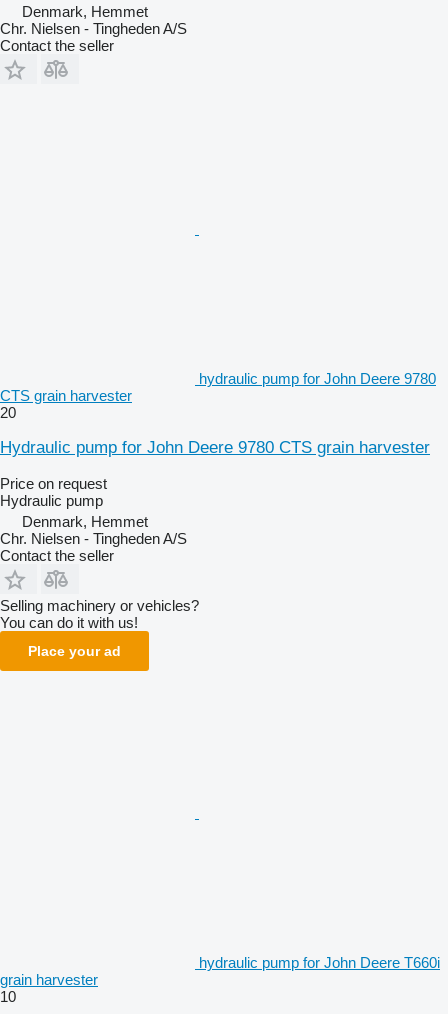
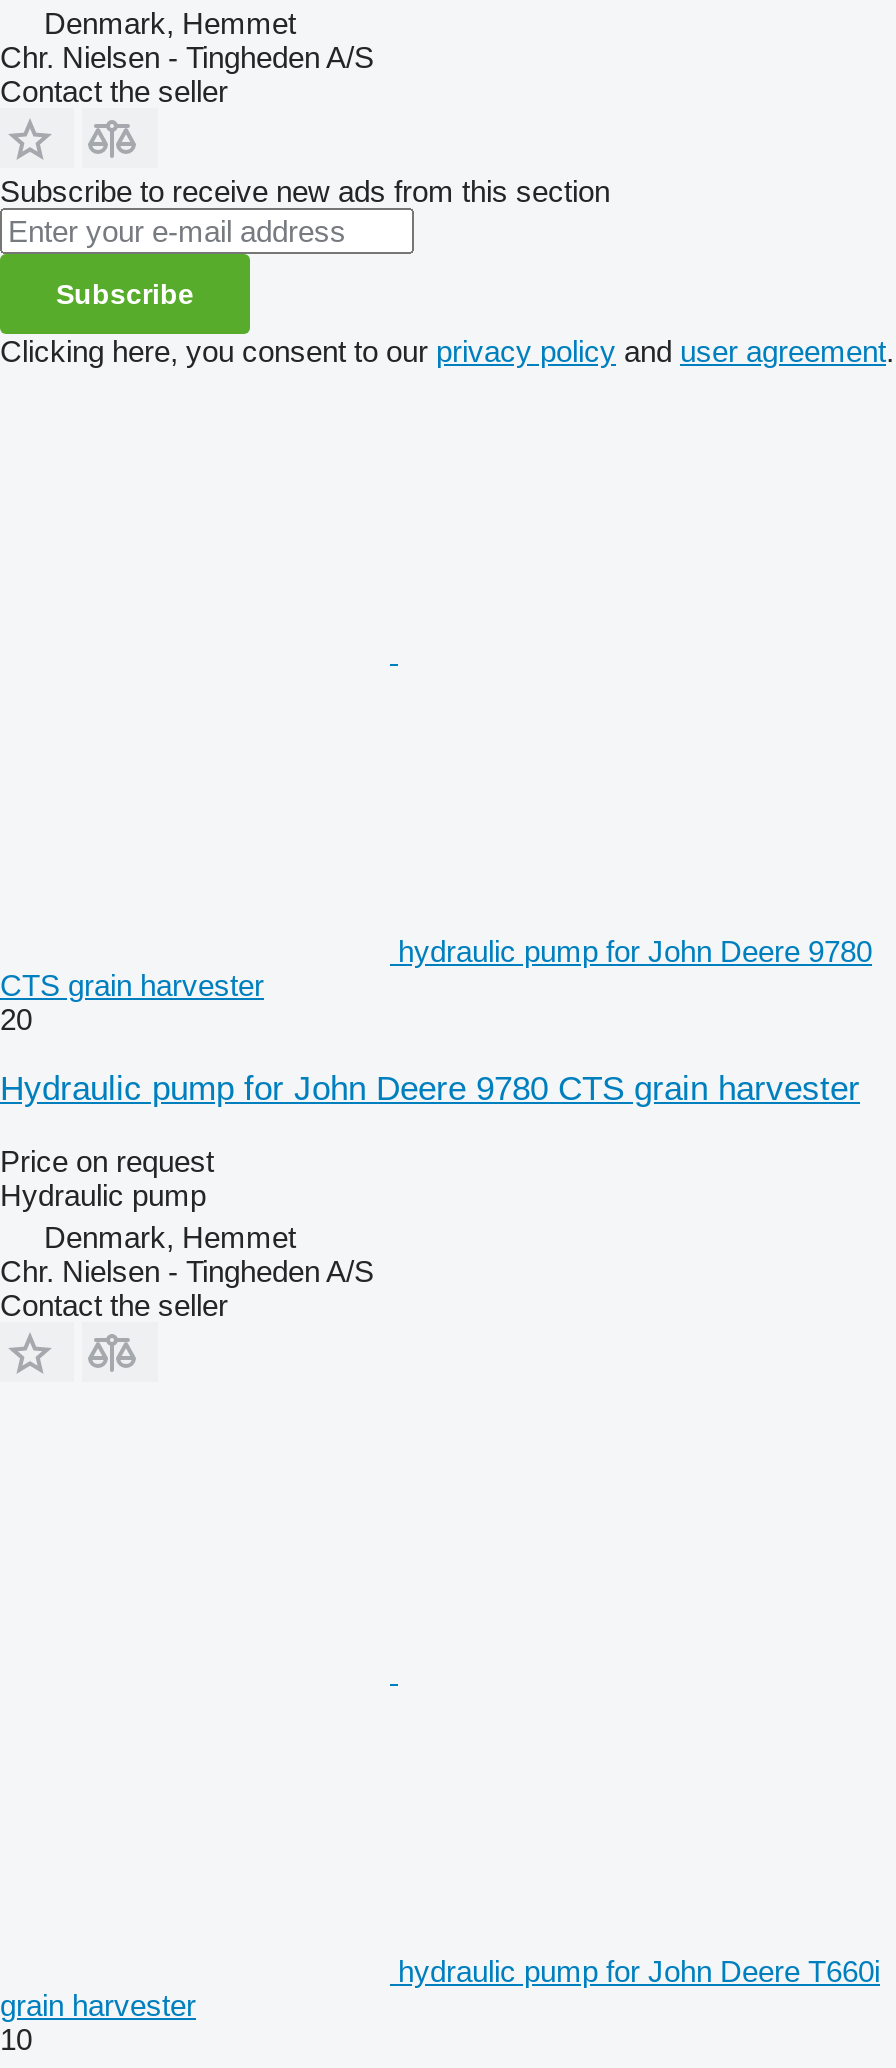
+ Subscribe to receive new ads from this section
+ Subscribe
+ Clicking here, you consent to our privacy policy and user agreement.

moved down: hydraulic pump for John Deere 9780 | CTS grain harvester | 20 | ... | Chr. Nielsen - Tingheden A/S | Contact the seller

- Selling machinery or vehicles?
- You can do it with us!
- Place your ad
